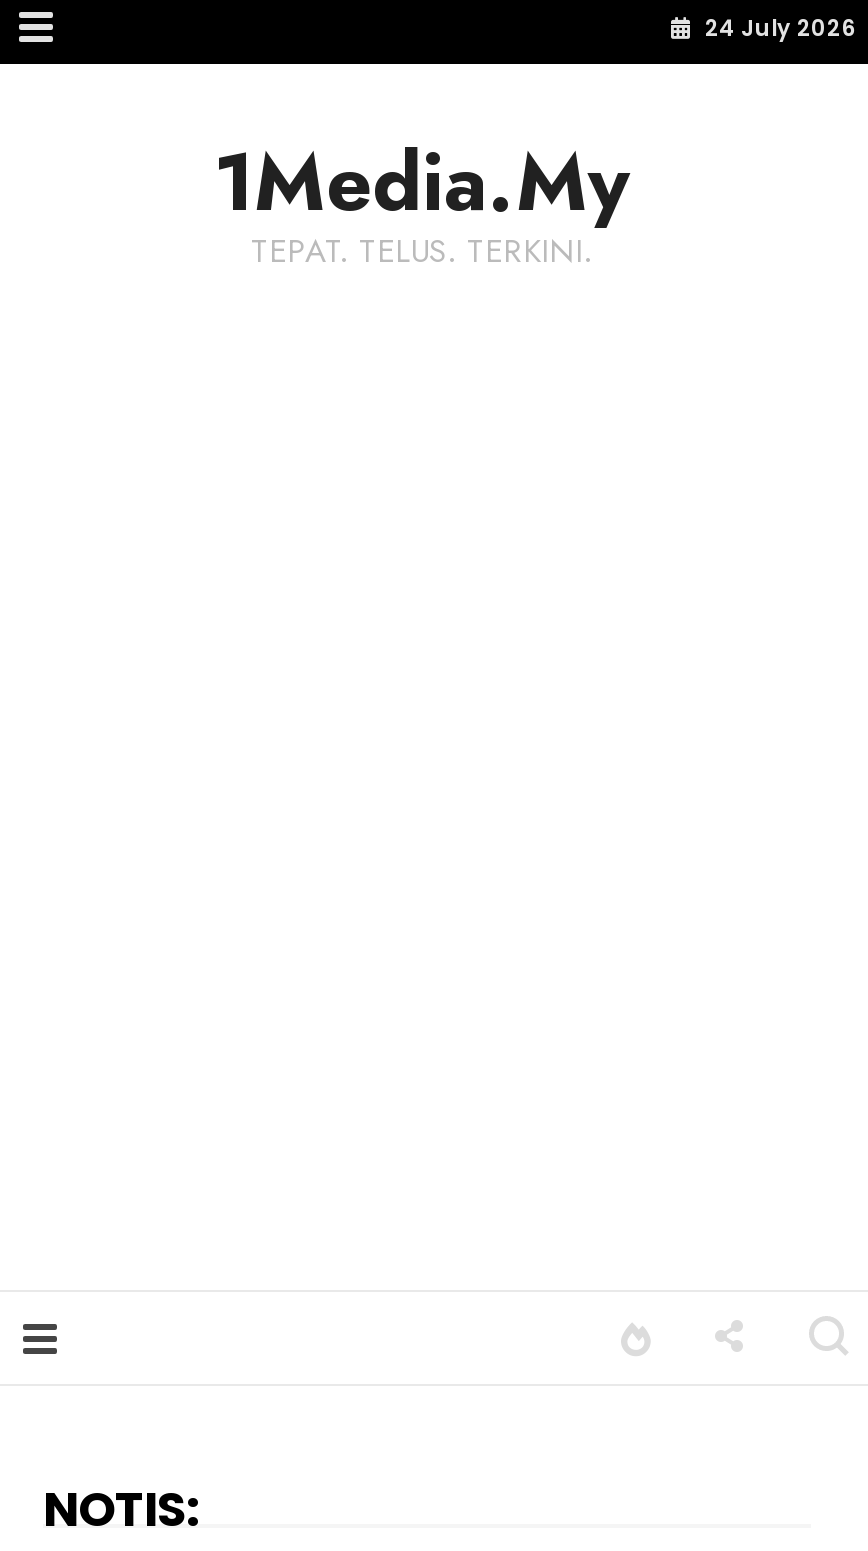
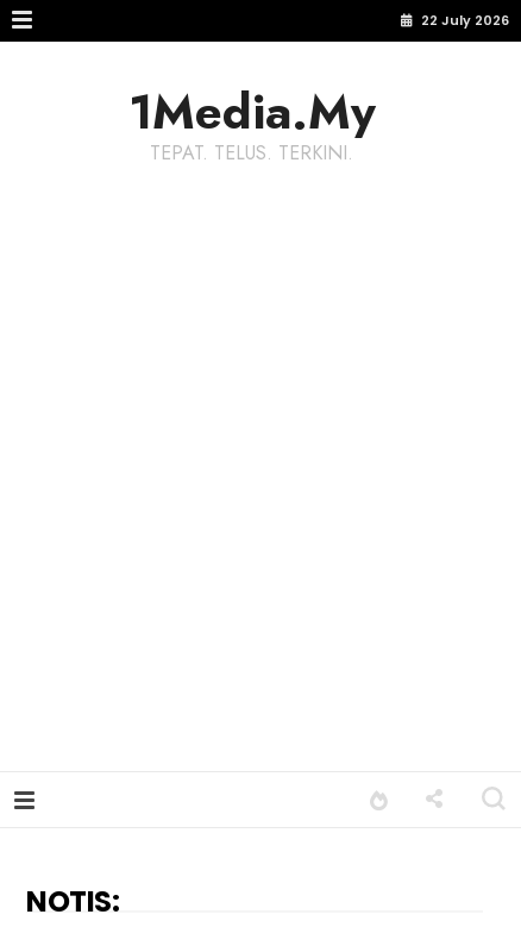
- 24 July 2026
+ 22 July 2026
